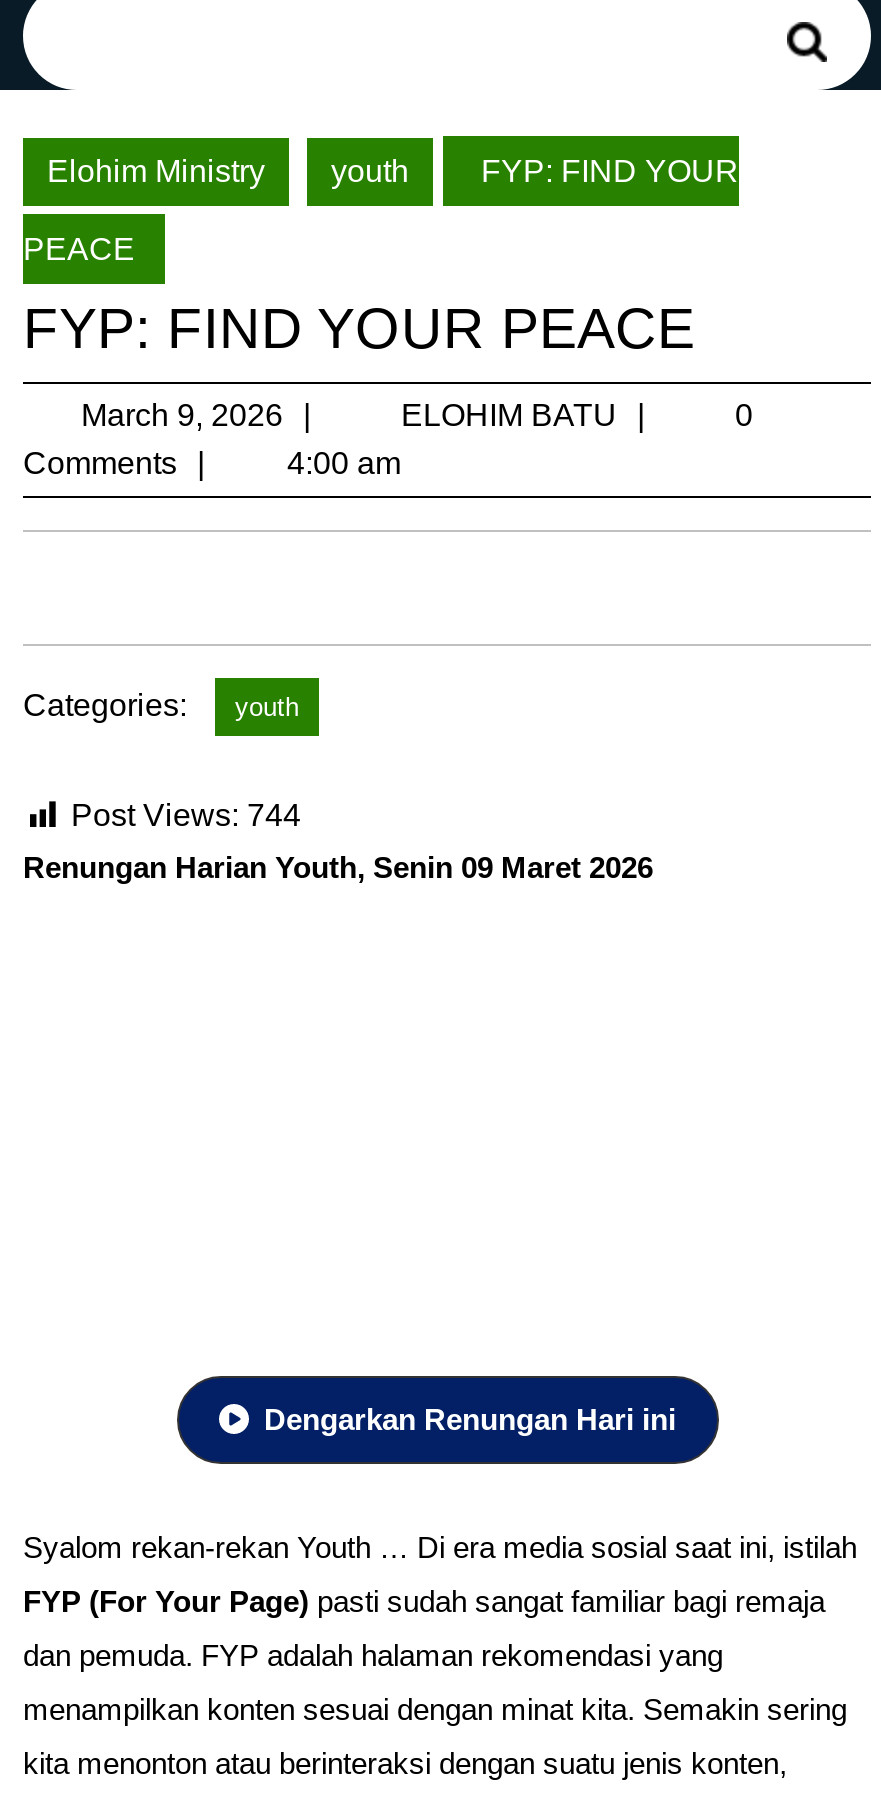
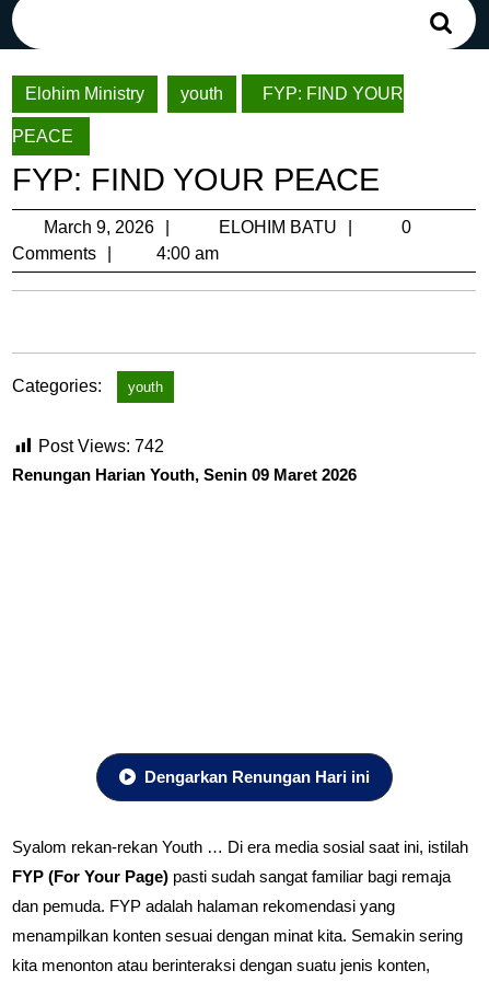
- Post Views: 744
+ Post Views: 742
